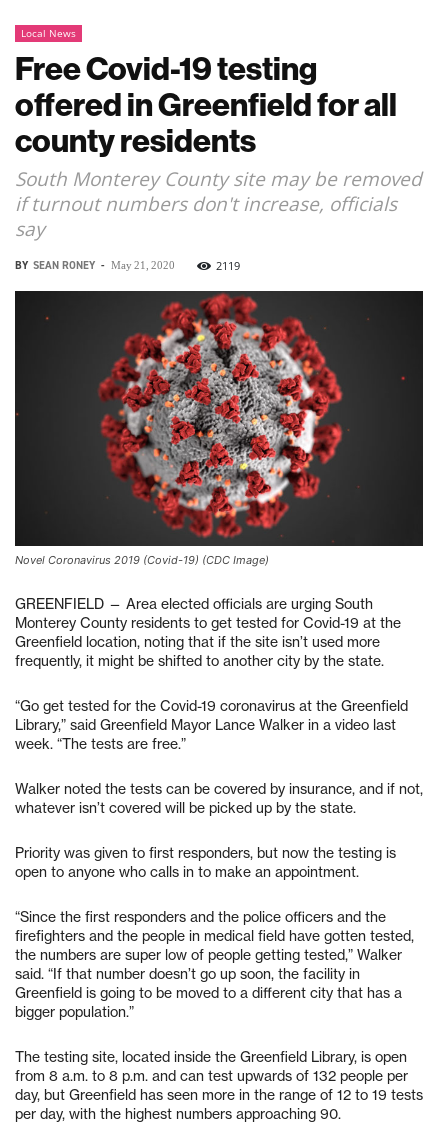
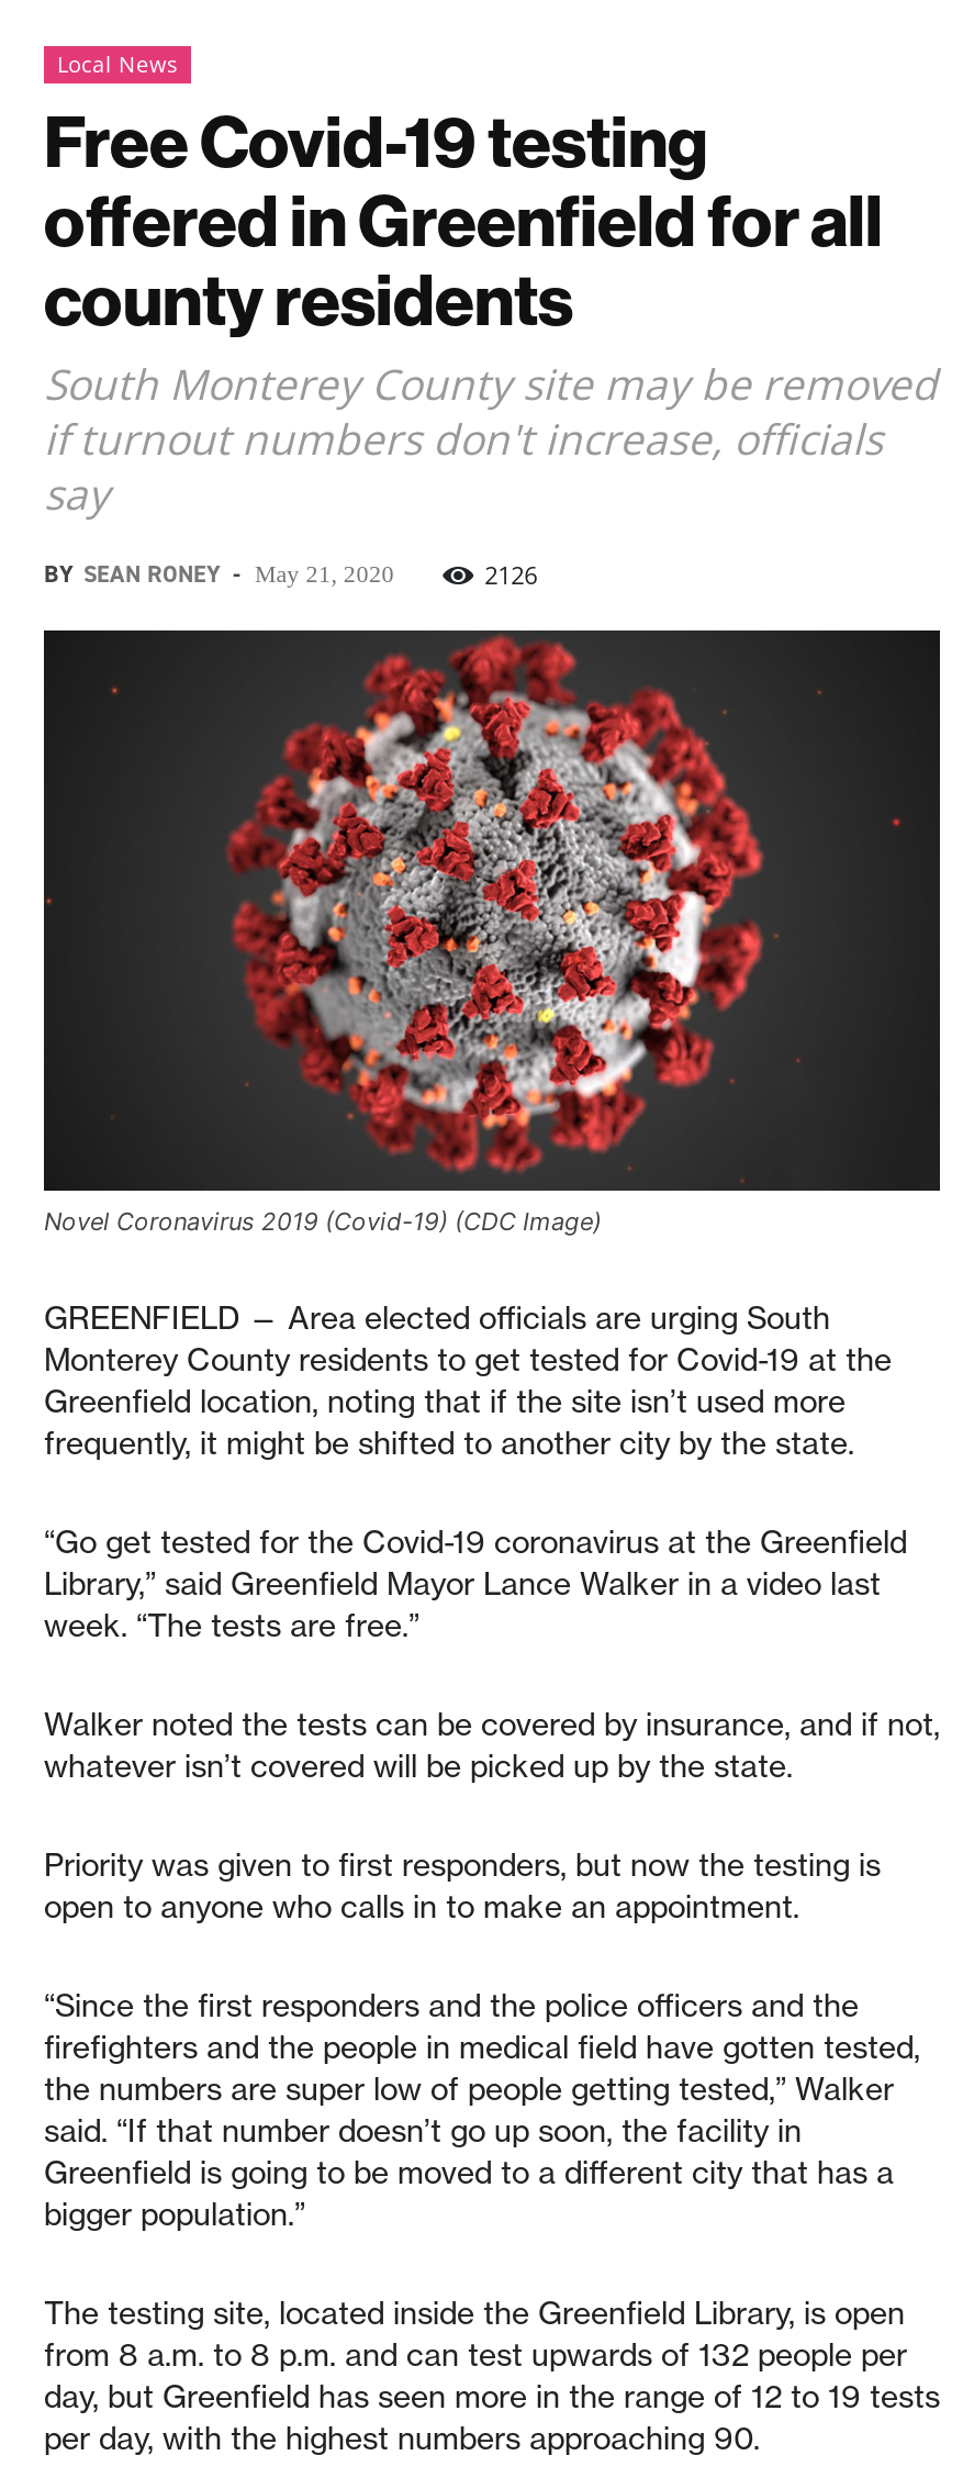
- 2119
+ 2126
